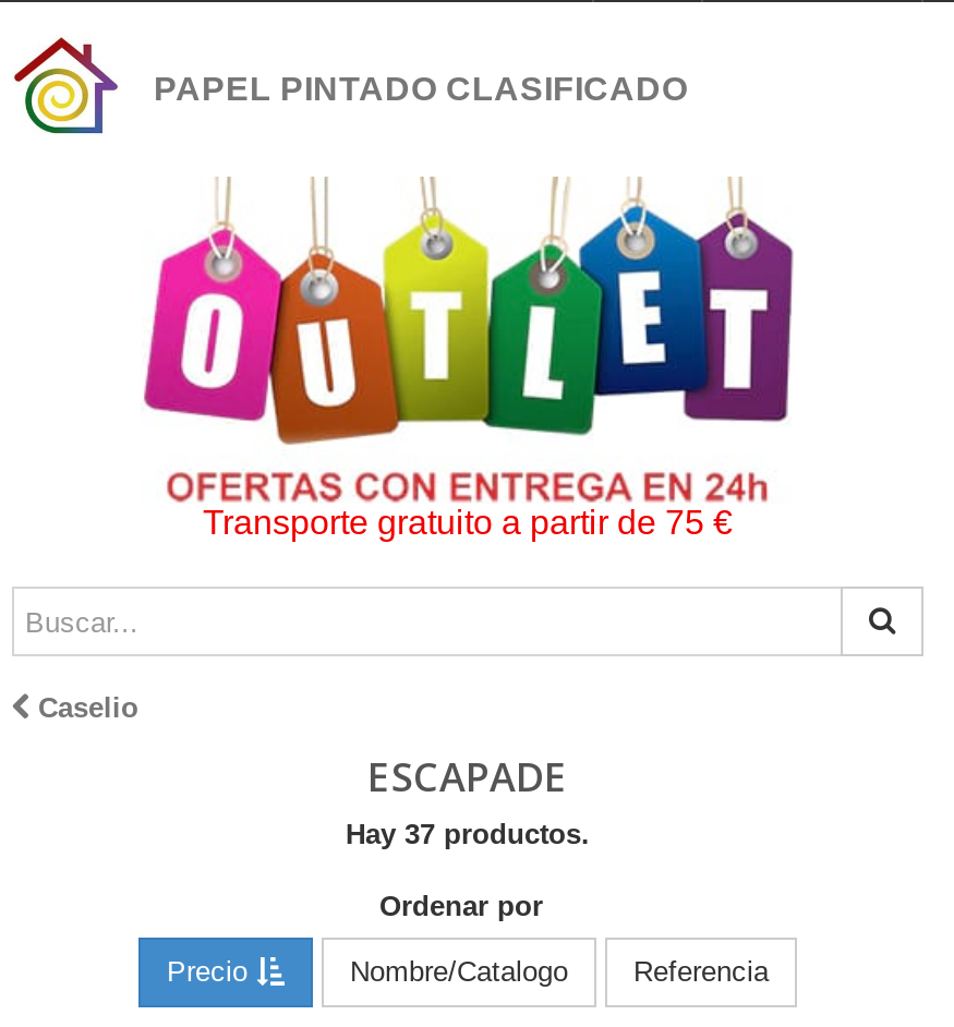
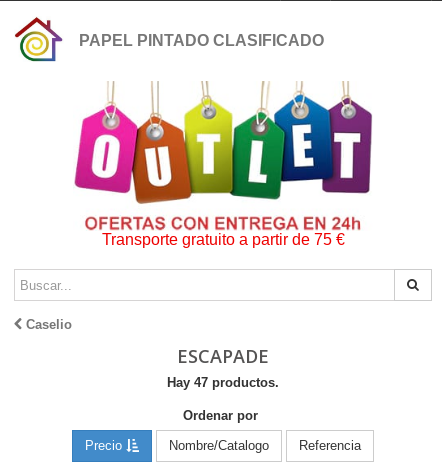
- Hay 37 productos.
+ Hay 47 productos.
